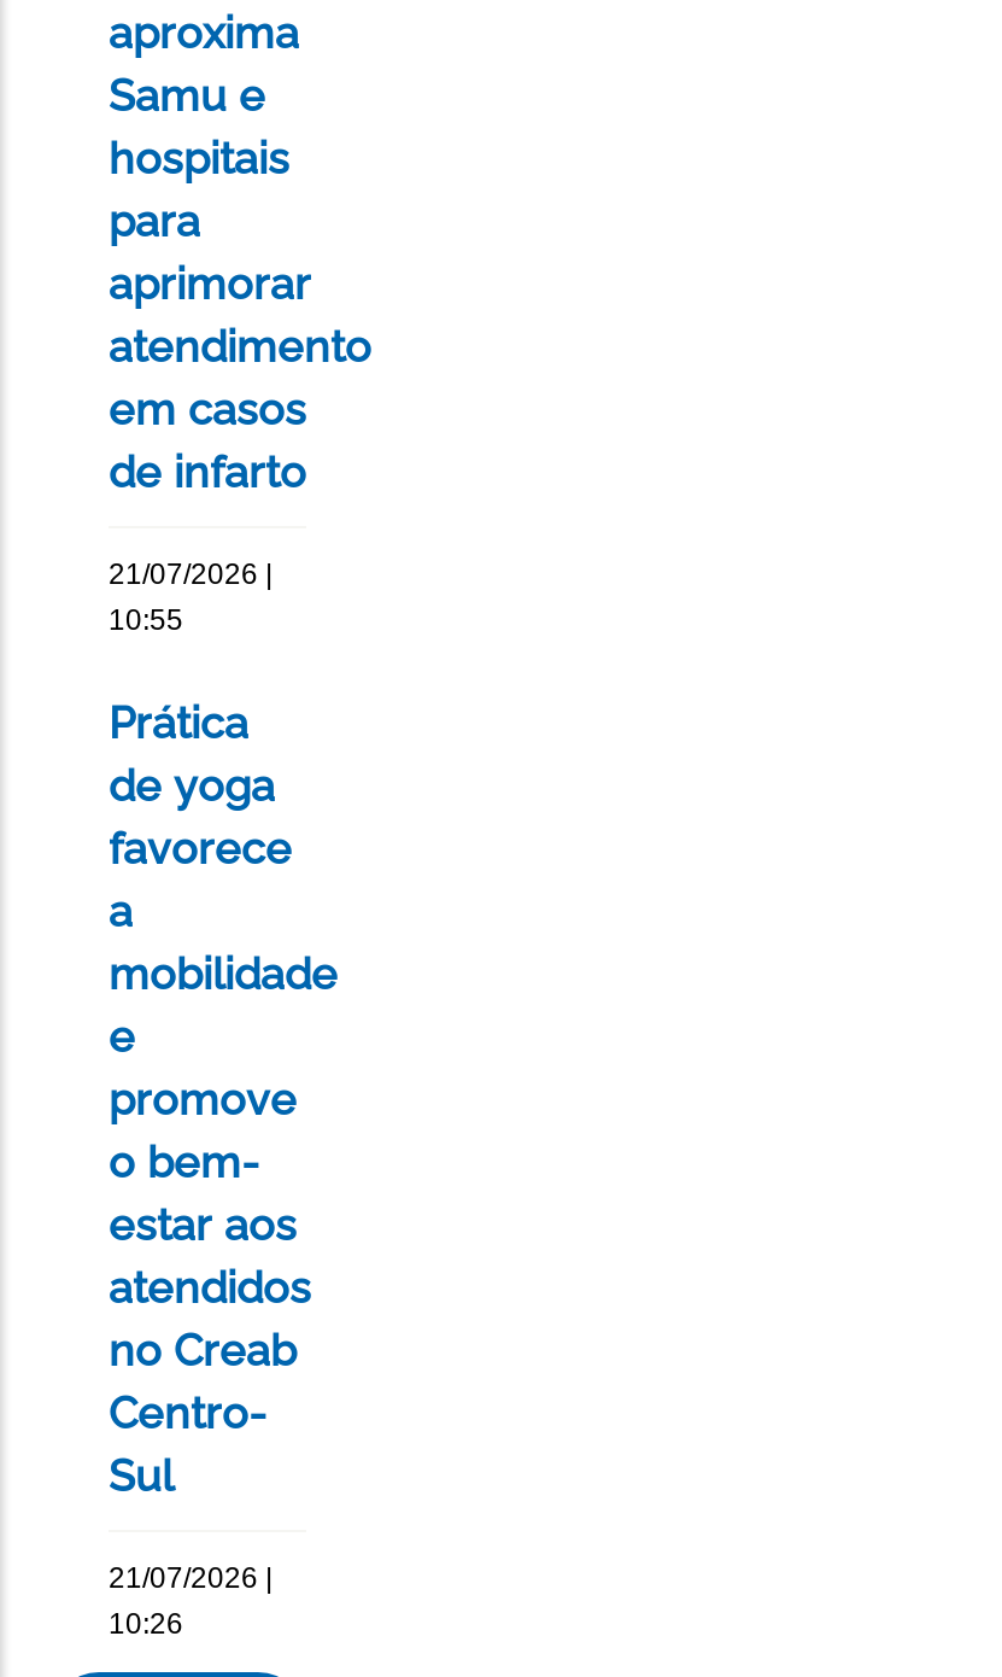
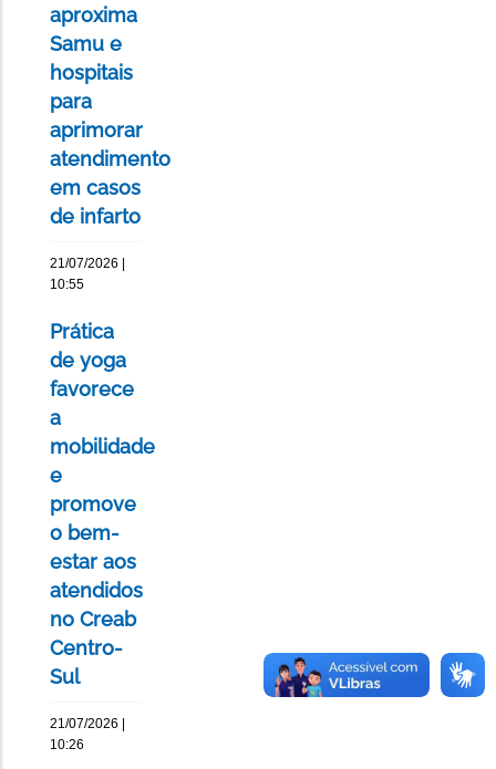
+ [image]

+ [image]
